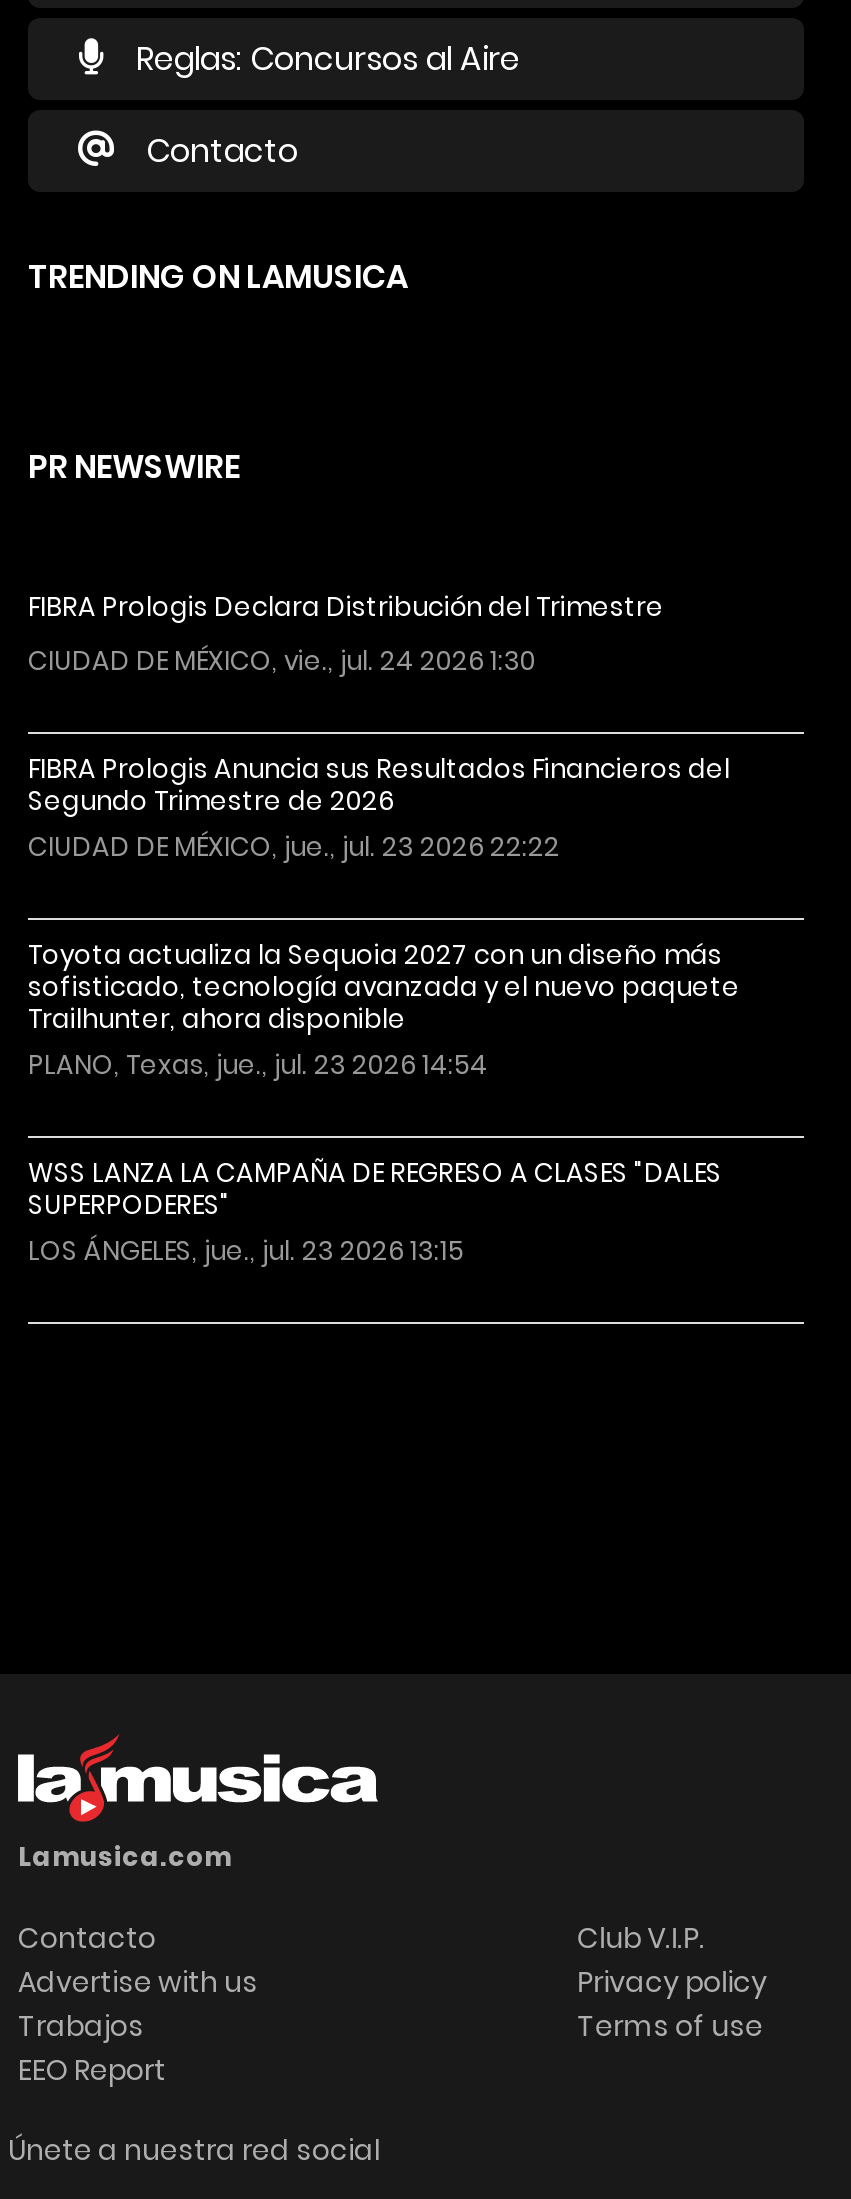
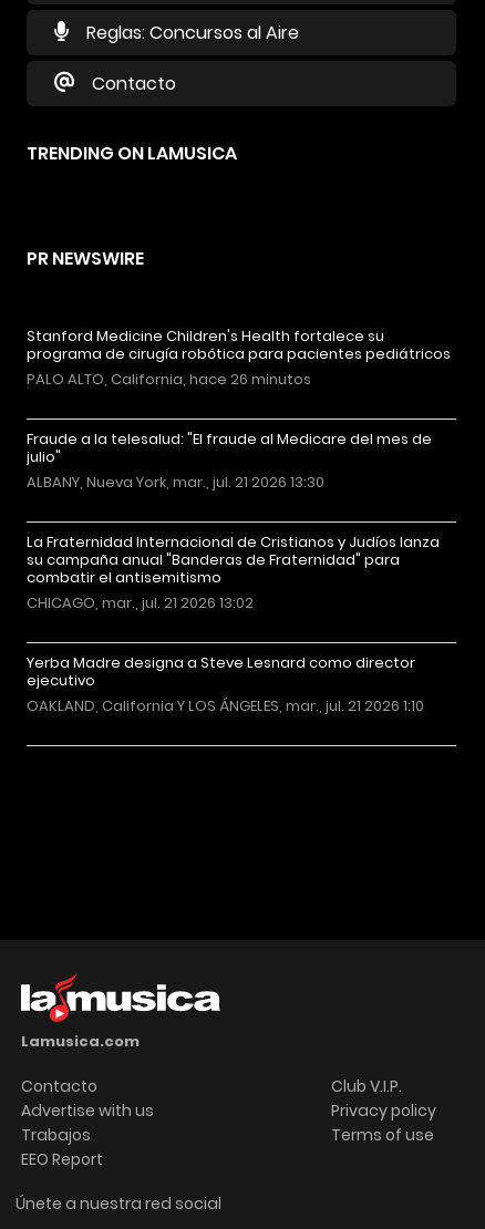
- FIBRA Prologis Declara Distribución del Trimestre
- CIUDAD DE MÉXICO, vie., jul. 24 2026 1:30
+ Stanford Medicine Children's Health fortalece su
+ programa de cirugía robótica para pacientes pediátricos
+ PALO ALTO, California, hace 26 minutos

- FIBRA Prologis Anuncia sus Resultados Financieros del
- Segundo Trimestre de 2026
- CIUDAD DE MÉXICO, jue., jul. 23 2026 22:22
+ Fraude a la telesalud: "El fraude al Medicare del mes de
+ julio"
+ ALBANY, Nueva York, mar., jul. 21 2026 13:30

- Toyota actualiza la Sequoia 2027 con un diseño más
- sofisticado, tecnología avanzada y el nuevo paquete
- Trailhunter, ahora disponible
- PLANO, Texas, jue., jul. 23 2026 14:54
+ La Fraternidad Internacional de Cristianos y Judíos lanza
+ su campaña anual "Banderas de Fraternidad" para
+ combatir el antisemitismo
+ CHICAGO, mar., jul. 21 2026 13:02

- WSS LANZA LA CAMPAÑA DE REGRESO A CLASES "DALES
- SUPERPODERES"
- LOS ÁNGELES, jue., jul. 23 2026 13:15
+ Yerba Madre designa a Steve Lesnard como director
+ ejecutivo
+ OAKLAND, California Y LOS ÁNGELES, mar., jul. 21 2026 1:10
